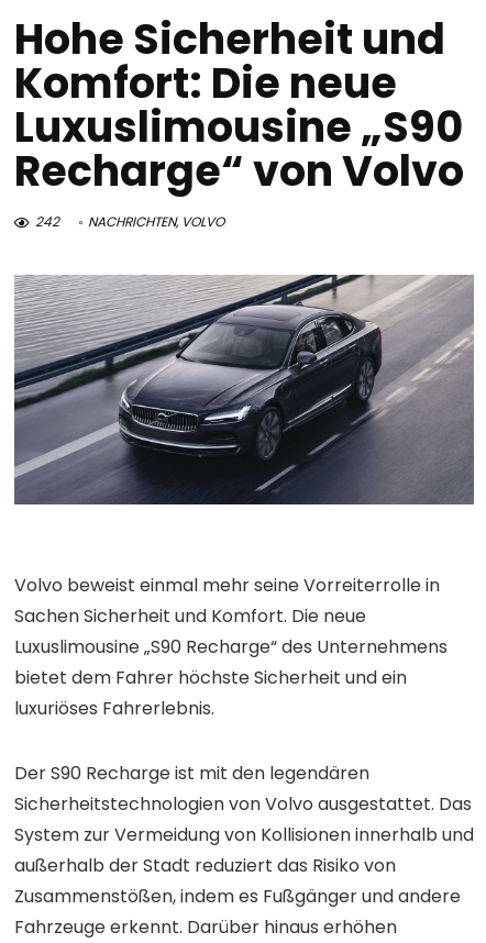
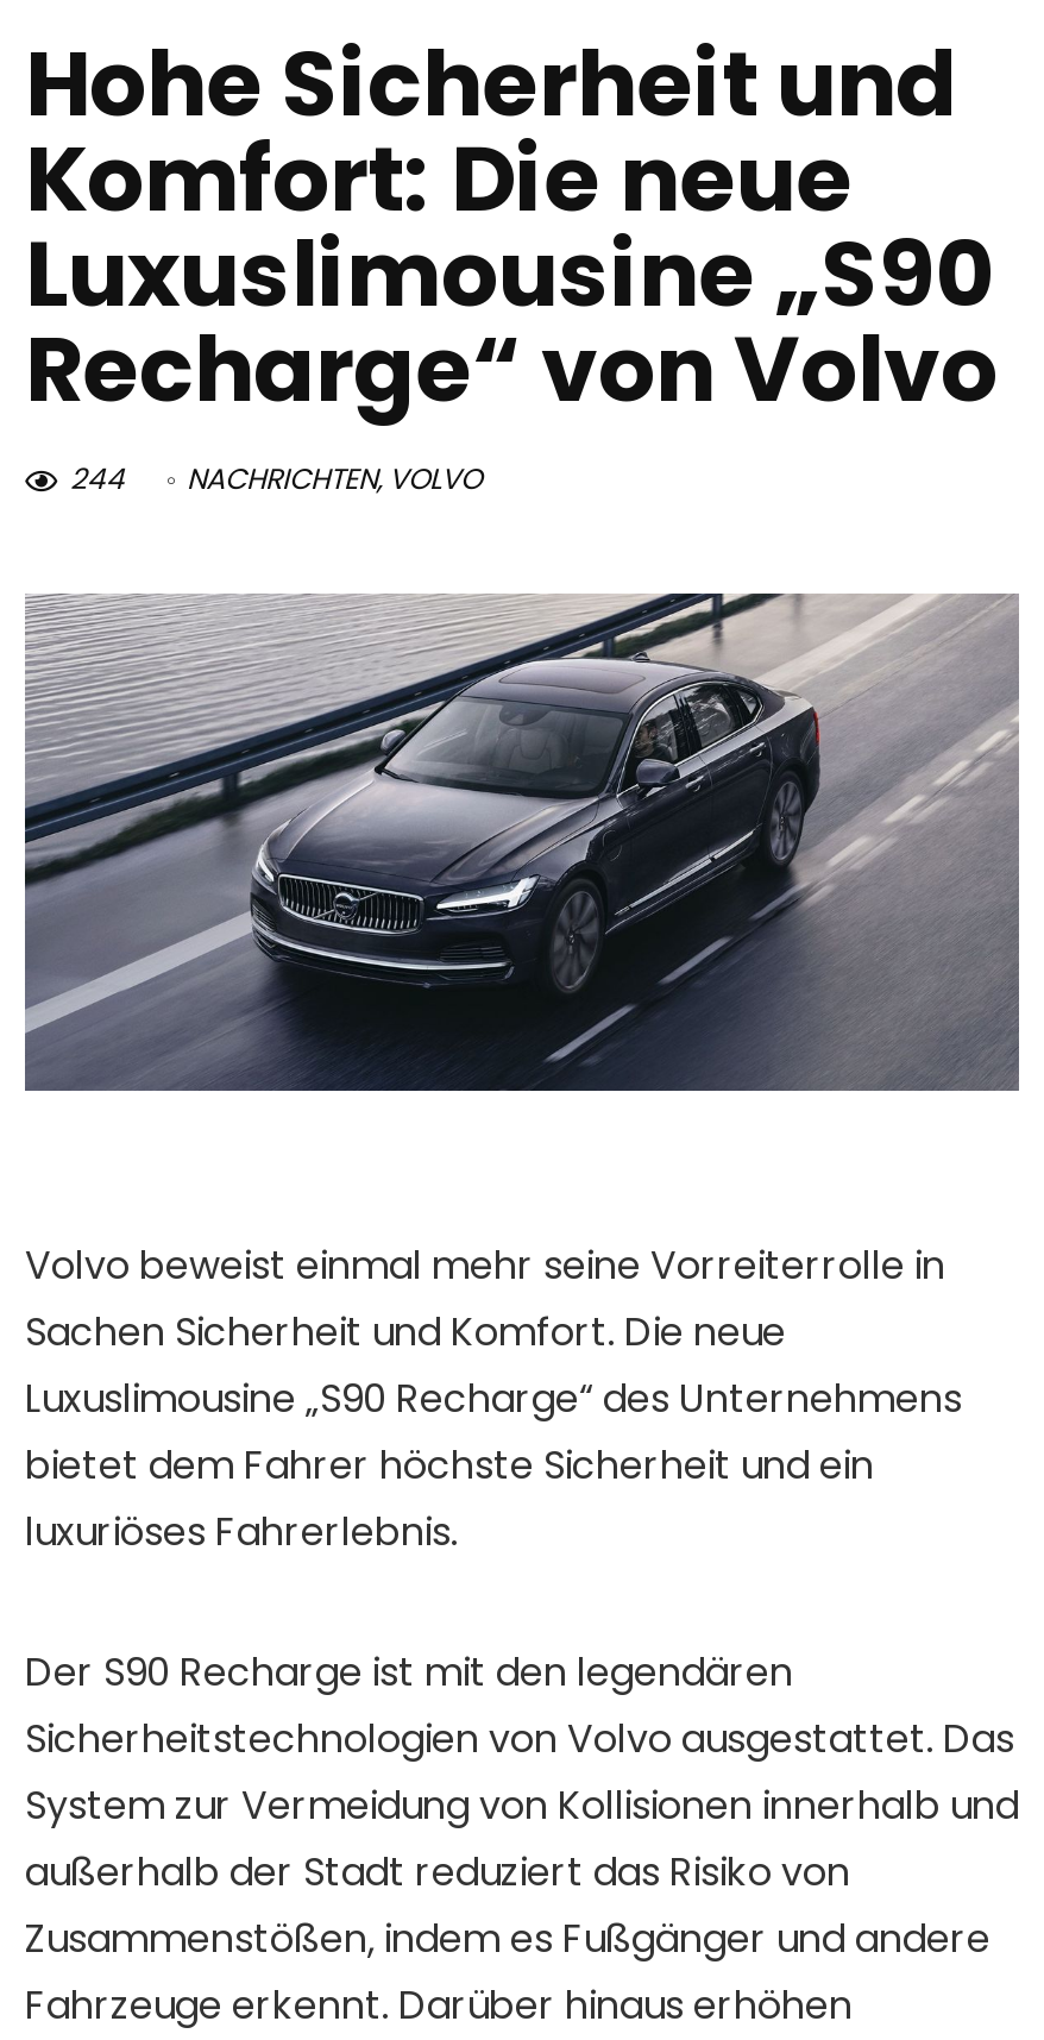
- 242 NACHRICHTEN, VOLVO
+ 244 NACHRICHTEN, VOLVO
